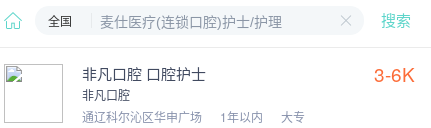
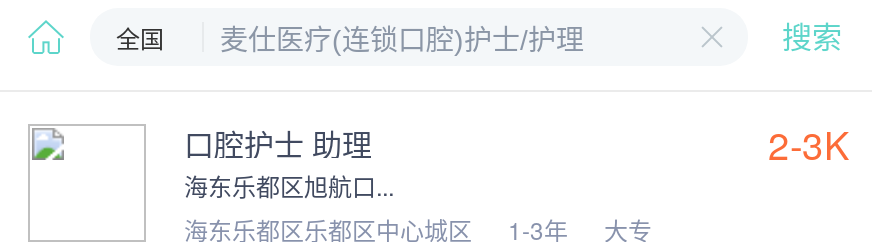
- 非凡口腔 口腔护士
- 3-6K
- 非凡口腔
- 通辽科尔沁区华申广场
- 1年以内
+ 口腔护士 助理
+ 2-3K
+ 海东乐都区旭航口...
+ 海东乐都区乐都区中心城区
+ 1-3年
